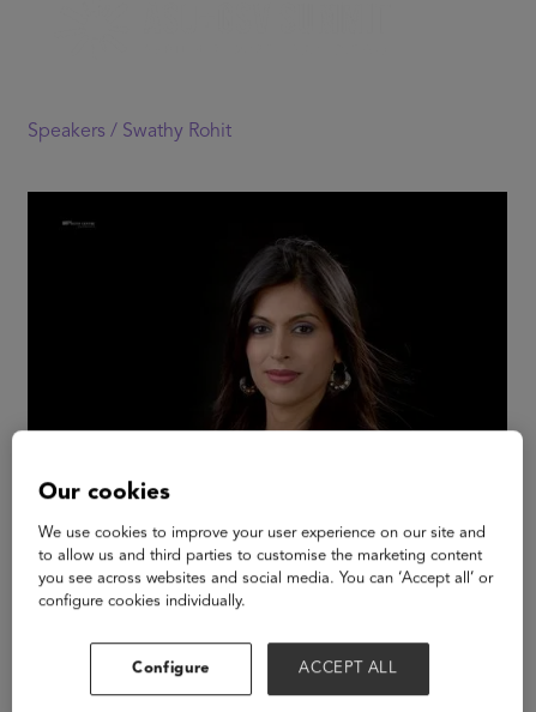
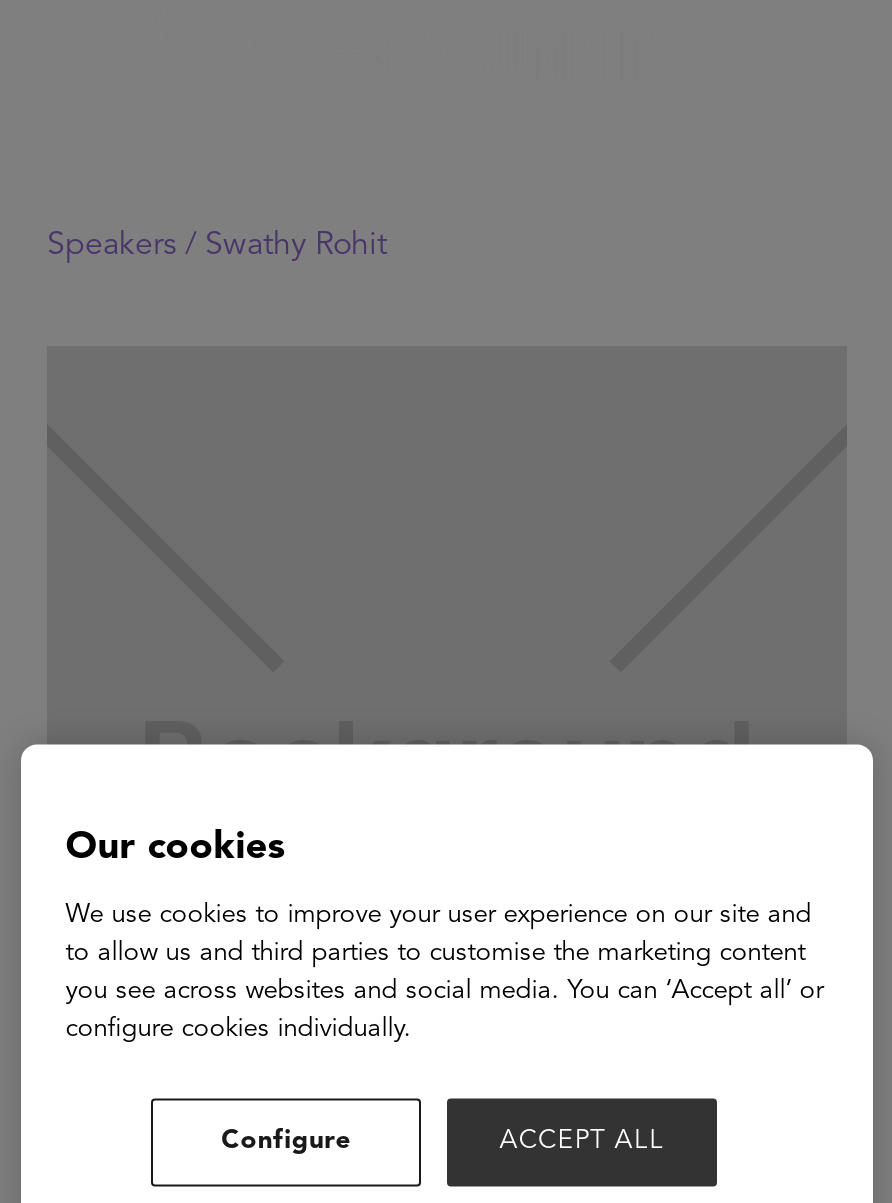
- [image]
